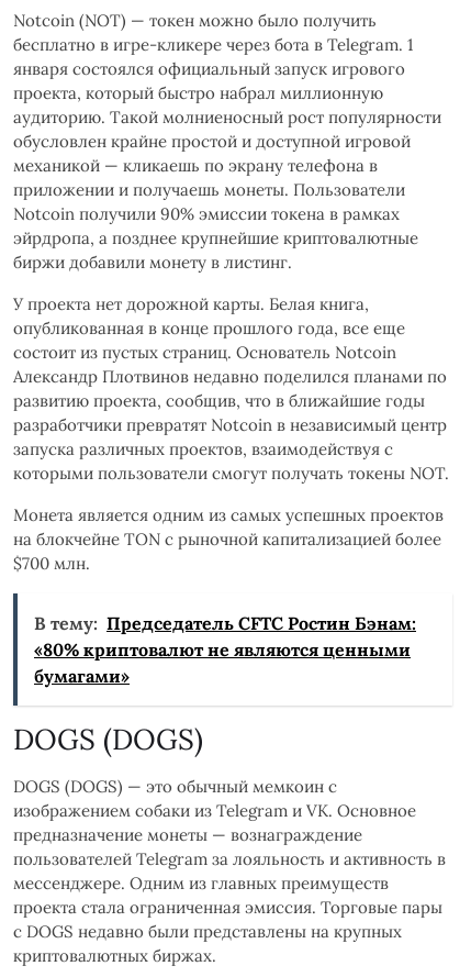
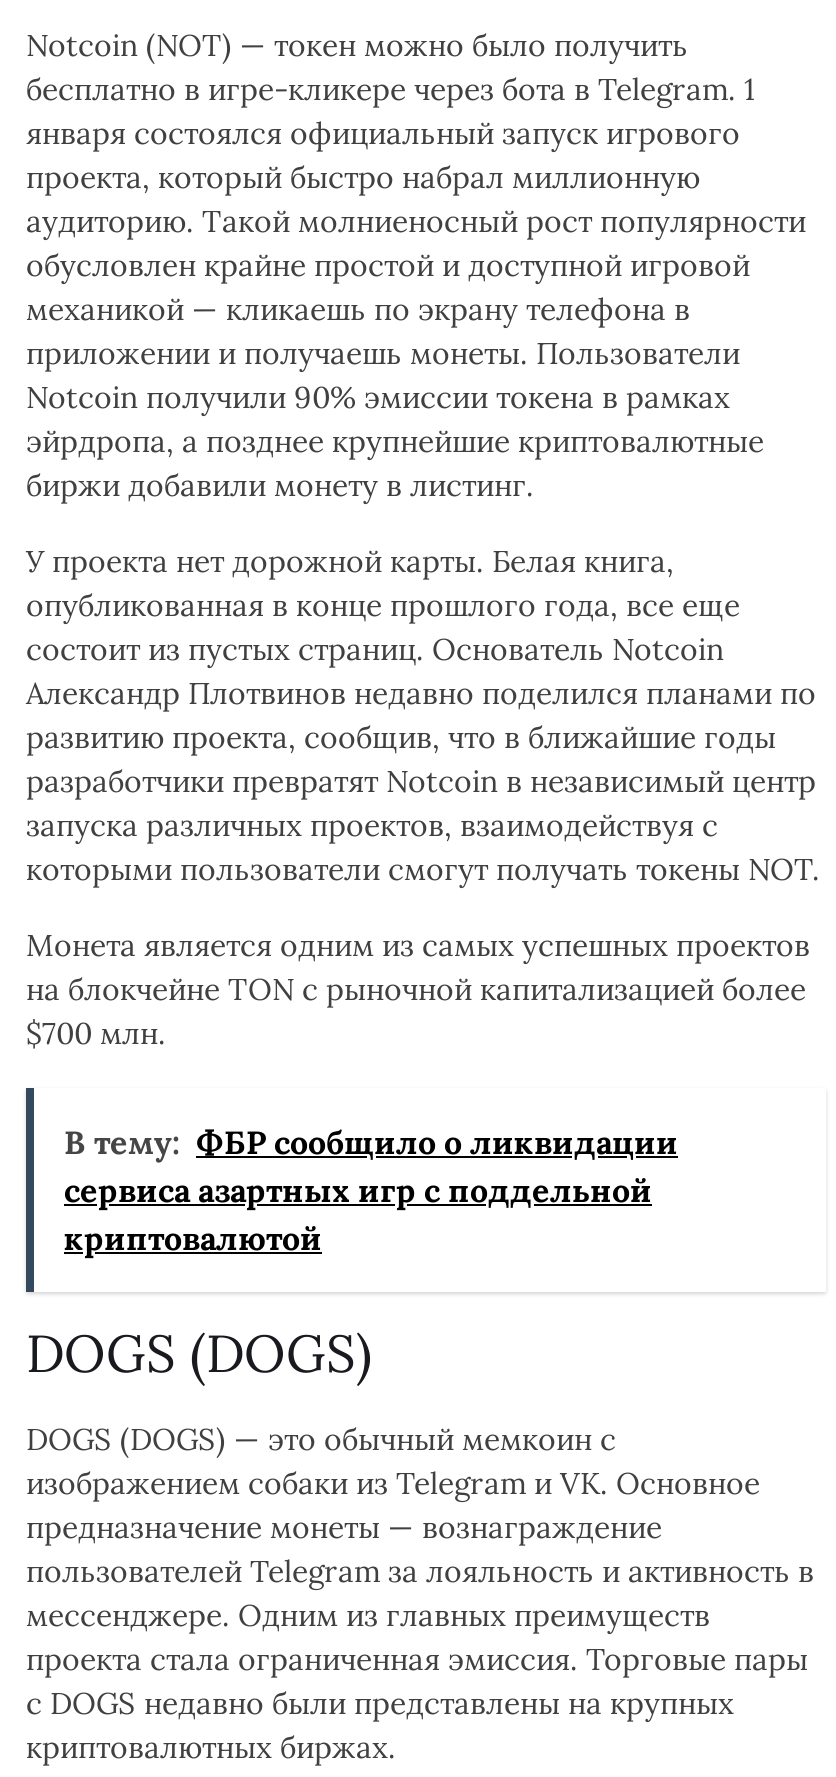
- В тему: Председатель CFTC Ростин Бэнам:
- «80% криптовалют не являются ценными
- бумагами»
+ В тему: ФБР сообщило о ликвидации
+ сервиса азартных игр с поддельной
+ криптовалютой
